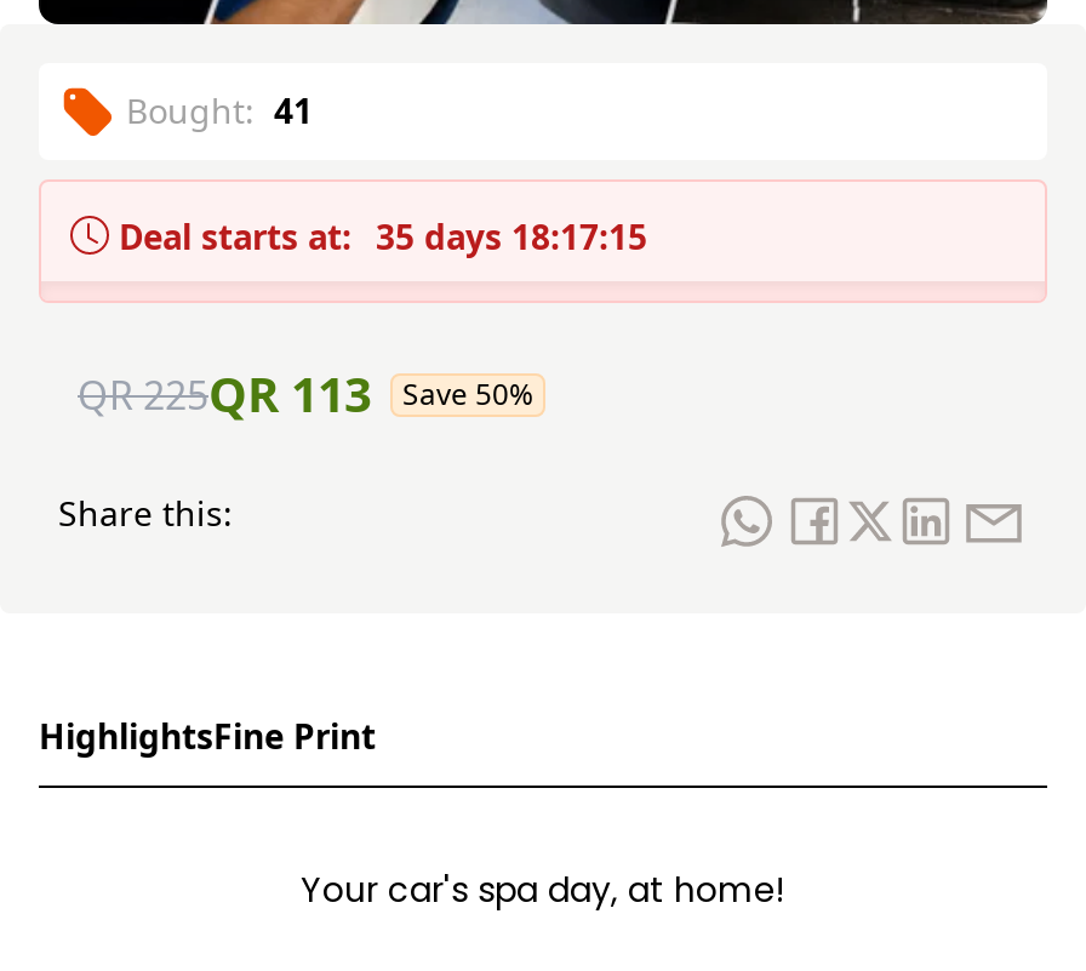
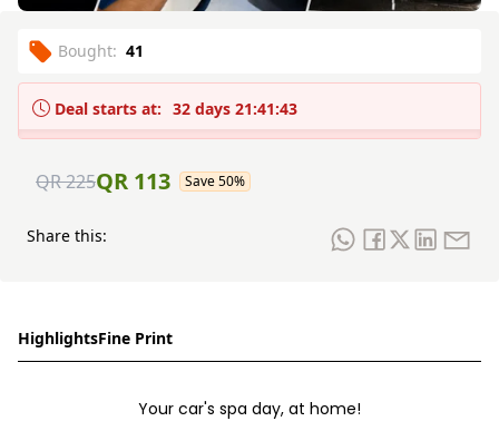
- Deal starts at: 35 days 18:17:15
+ Deal starts at: 32 days 21:41:43
